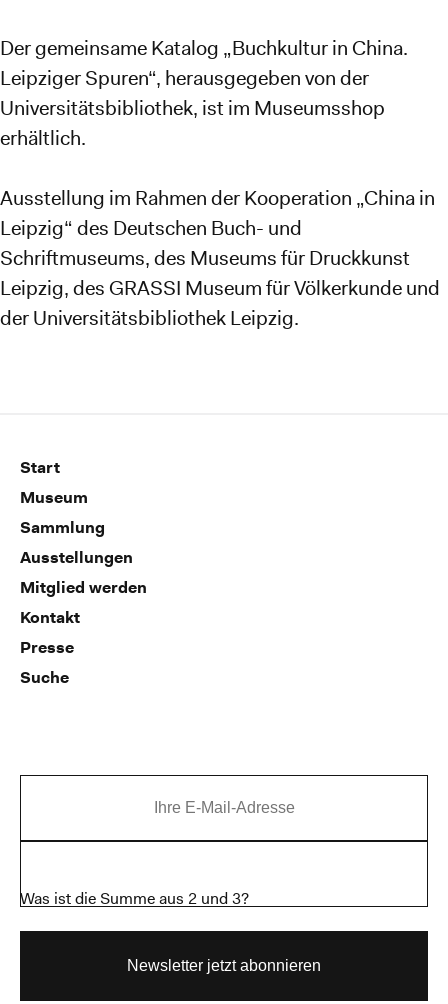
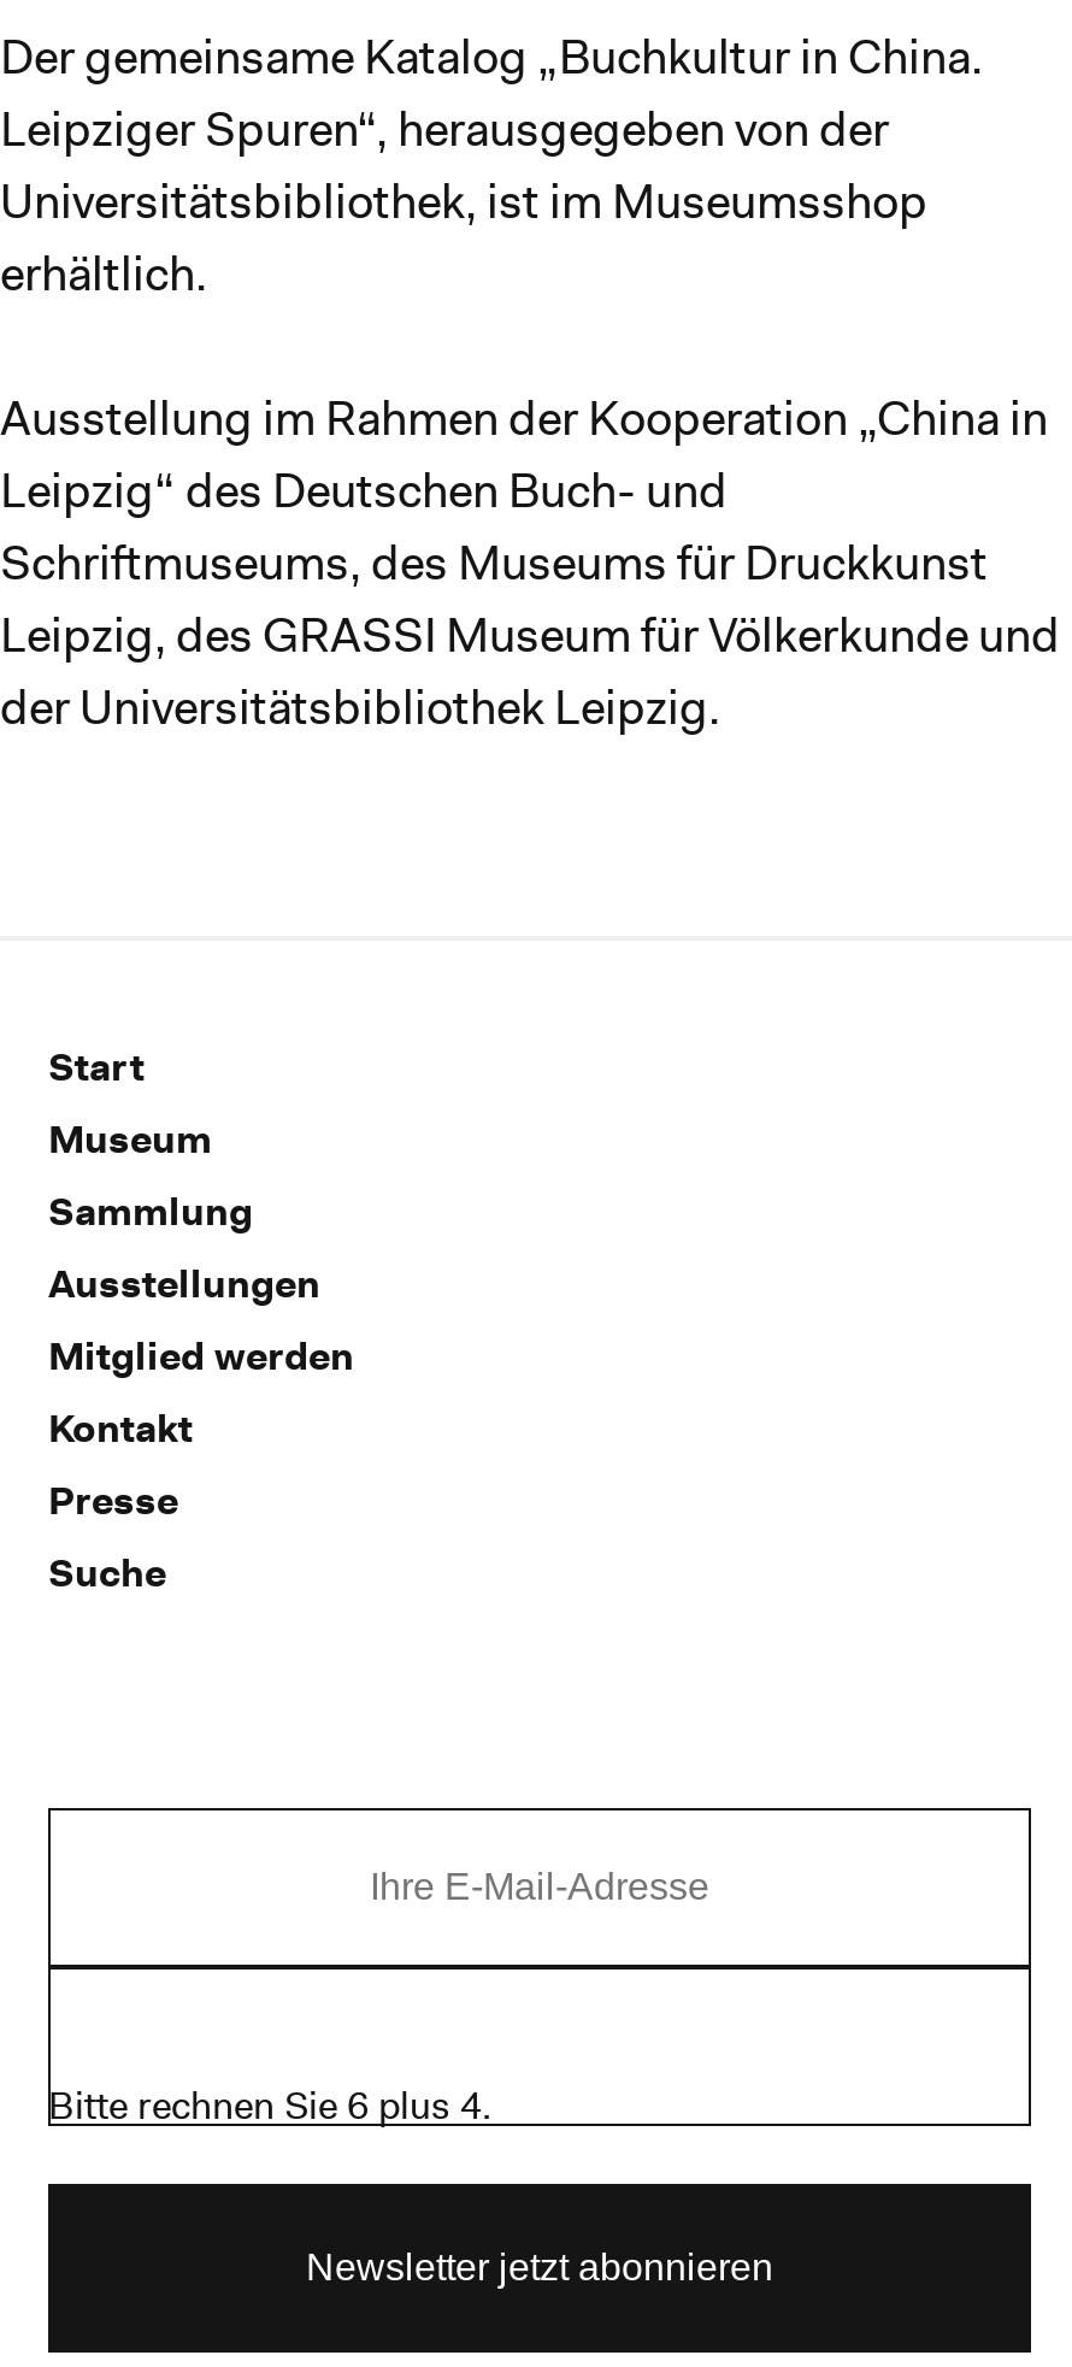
- Was ist die Summe aus 2 und 3?
+ Bitte rechnen Sie 6 plus 4.
